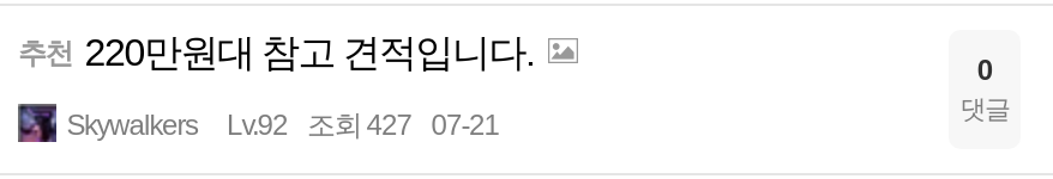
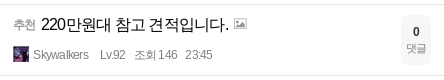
- Skywalkers Lv.92 조회 427 07-21
+ Skywalkers Lv.92 조회 146 23:45
